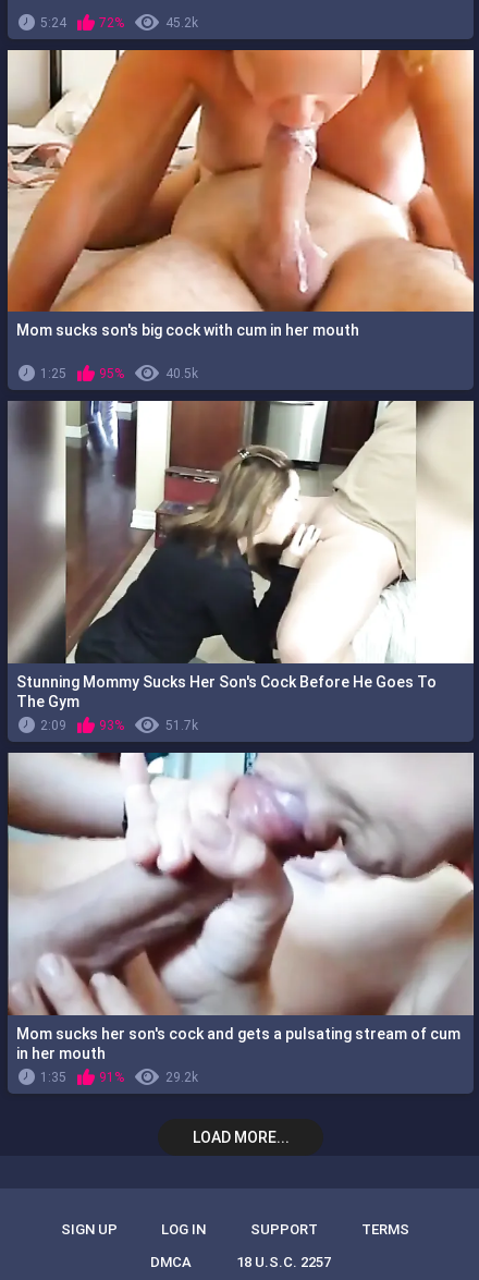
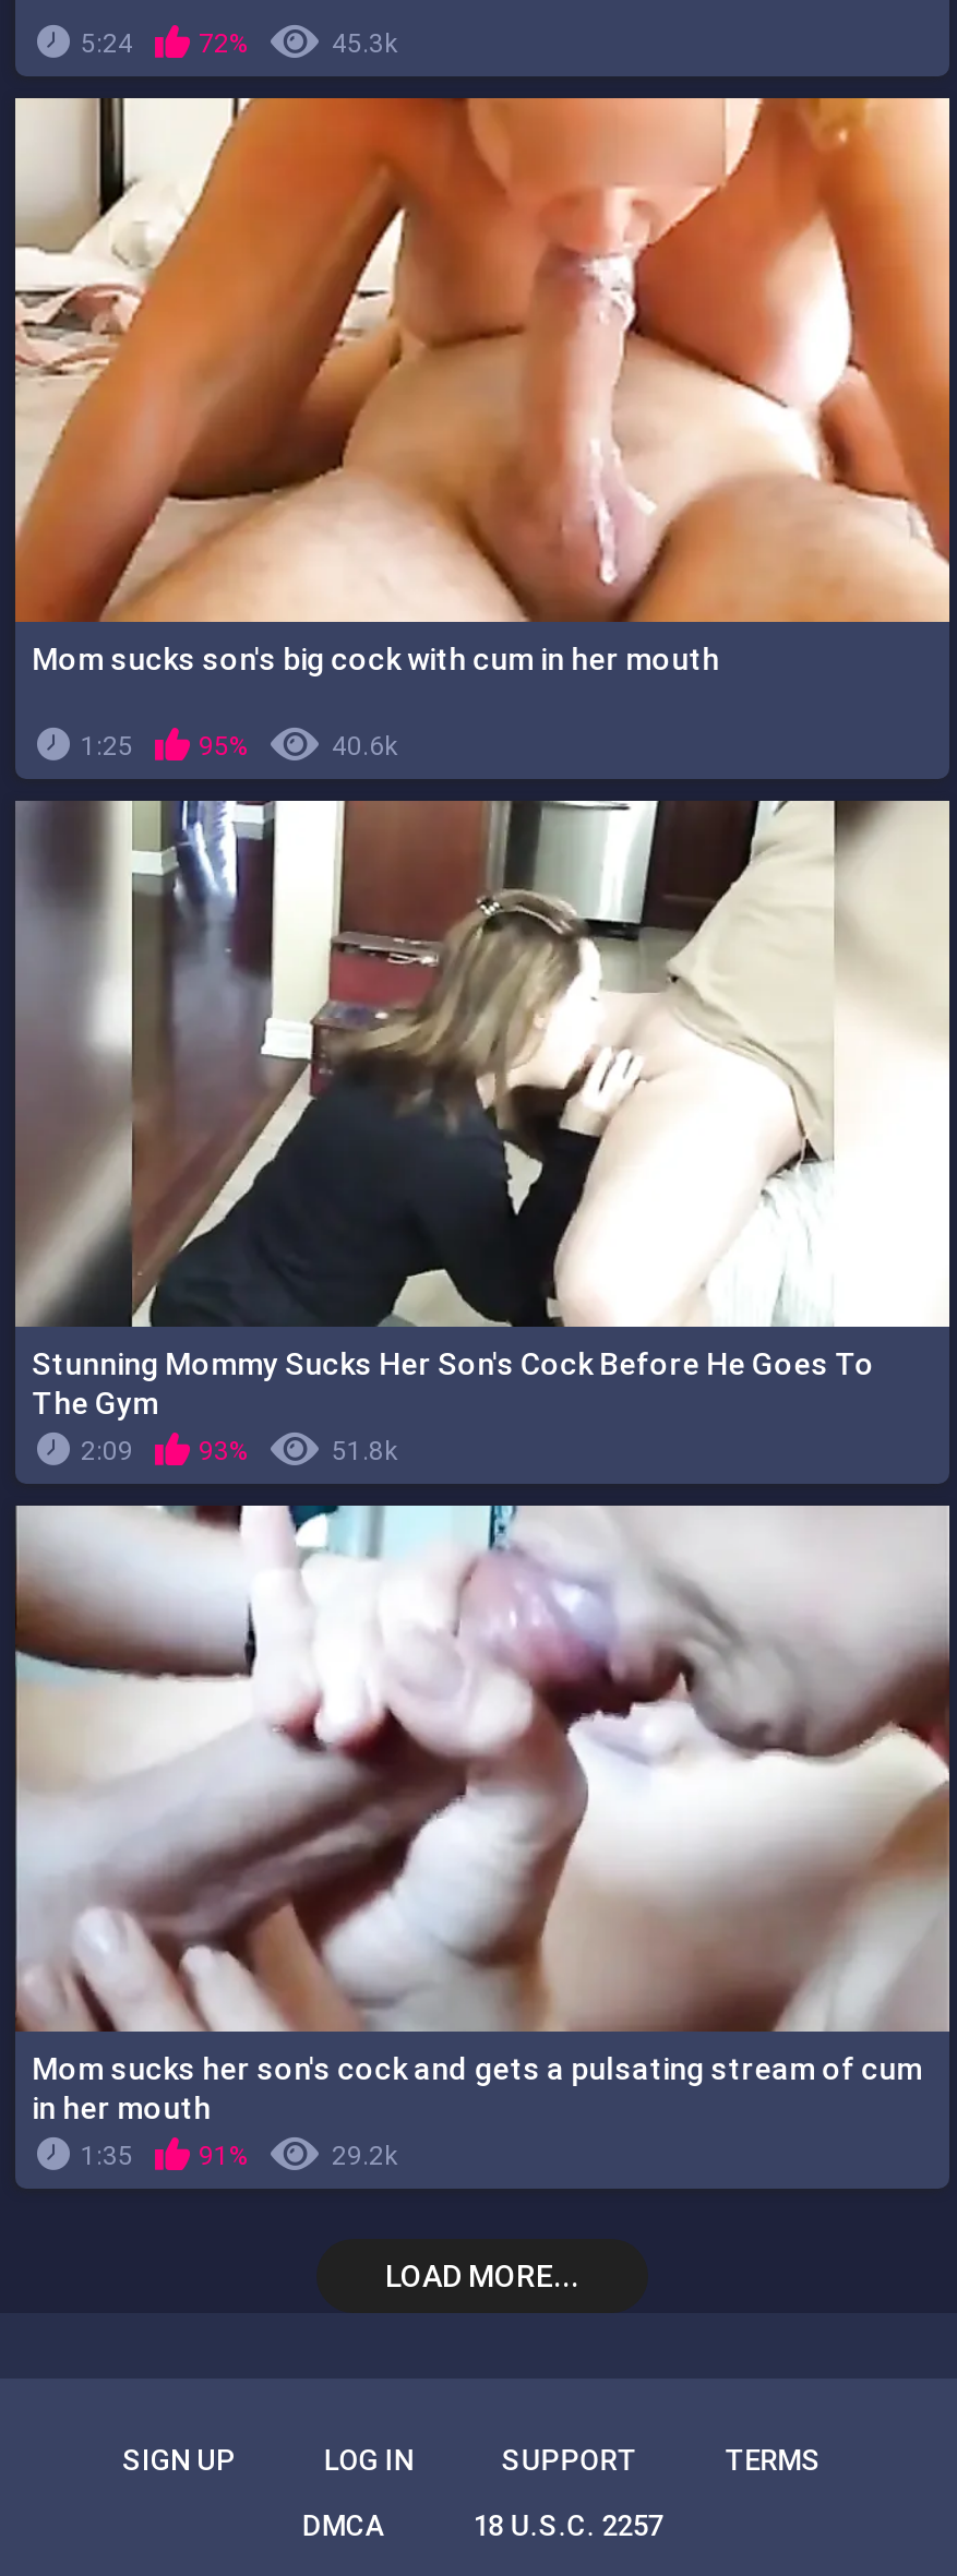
- 45.2k
+ 45.3k

- 40.5k
+ 40.6k

- 51.7k
+ 51.8k
